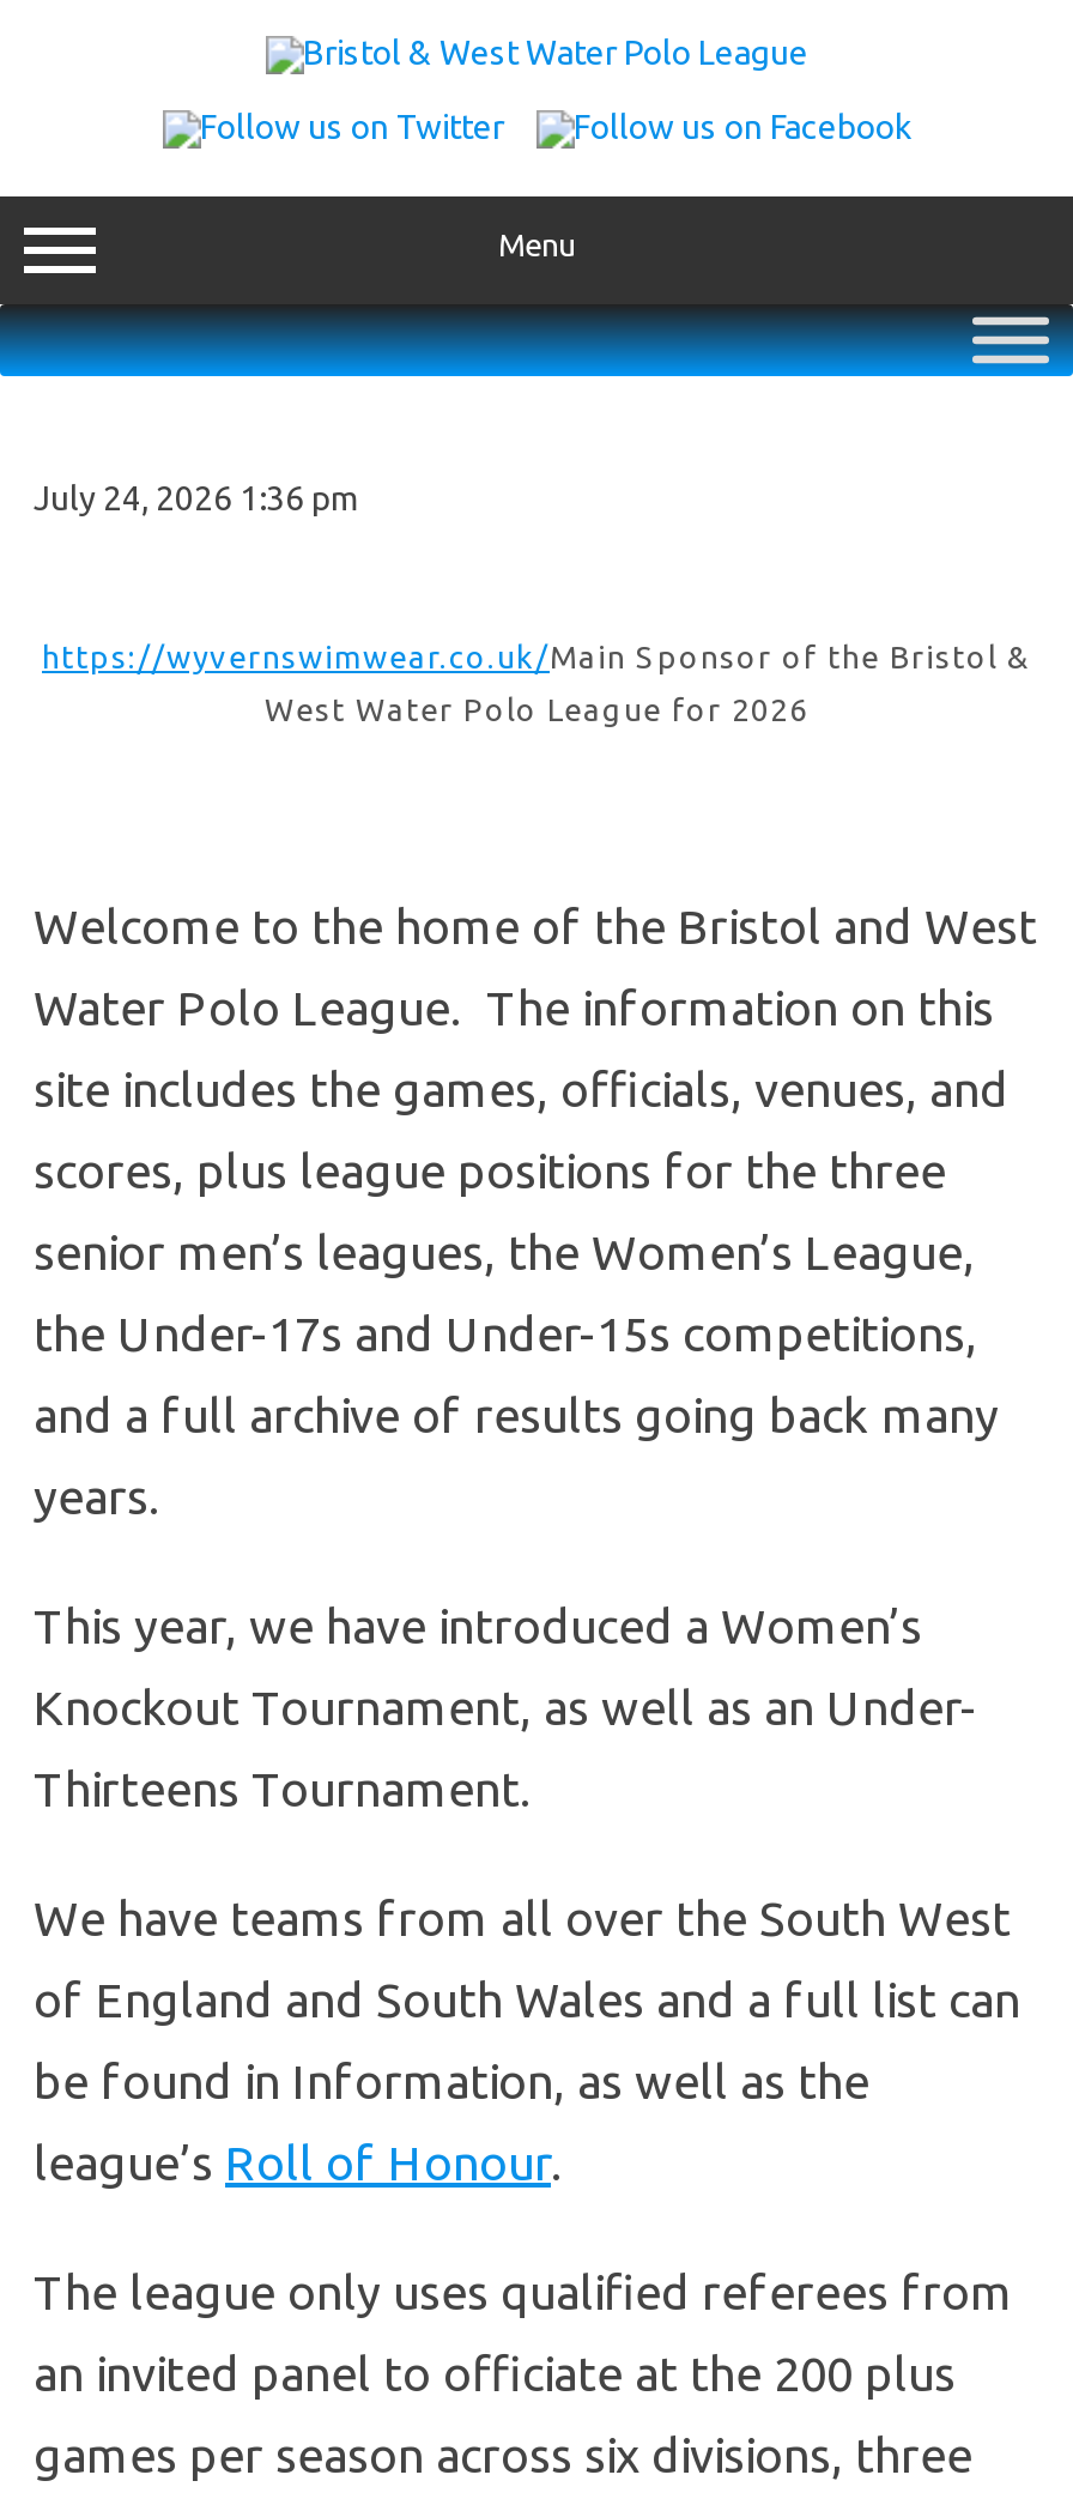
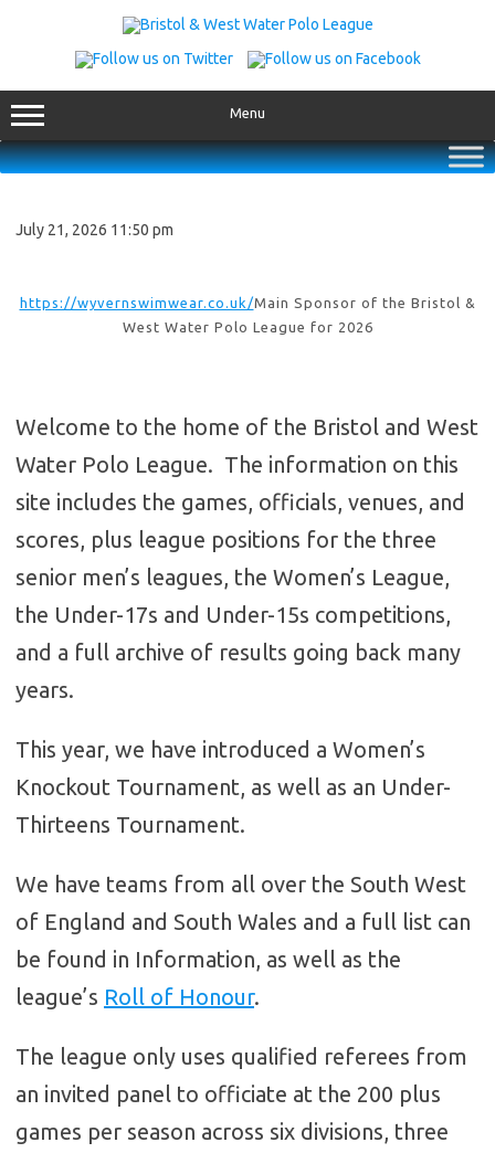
- July 24, 2026 1:36 pm
+ July 21, 2026 11:50 pm
